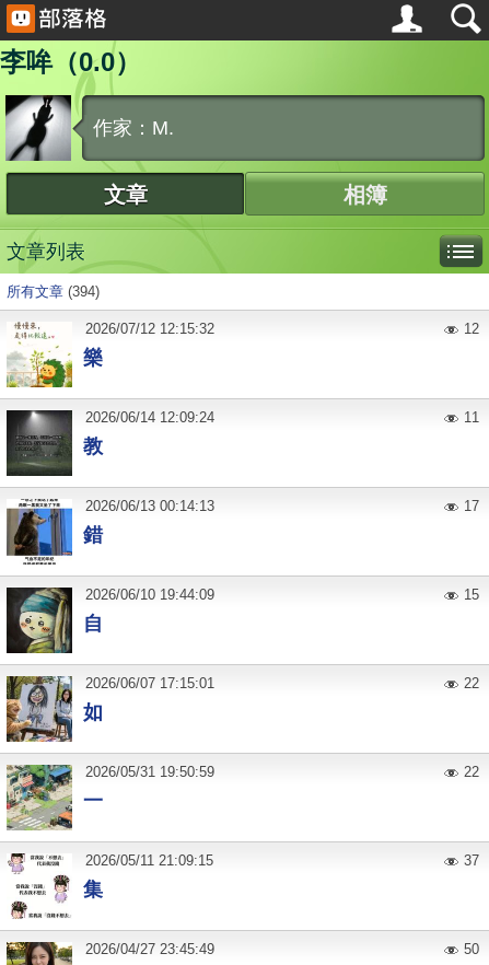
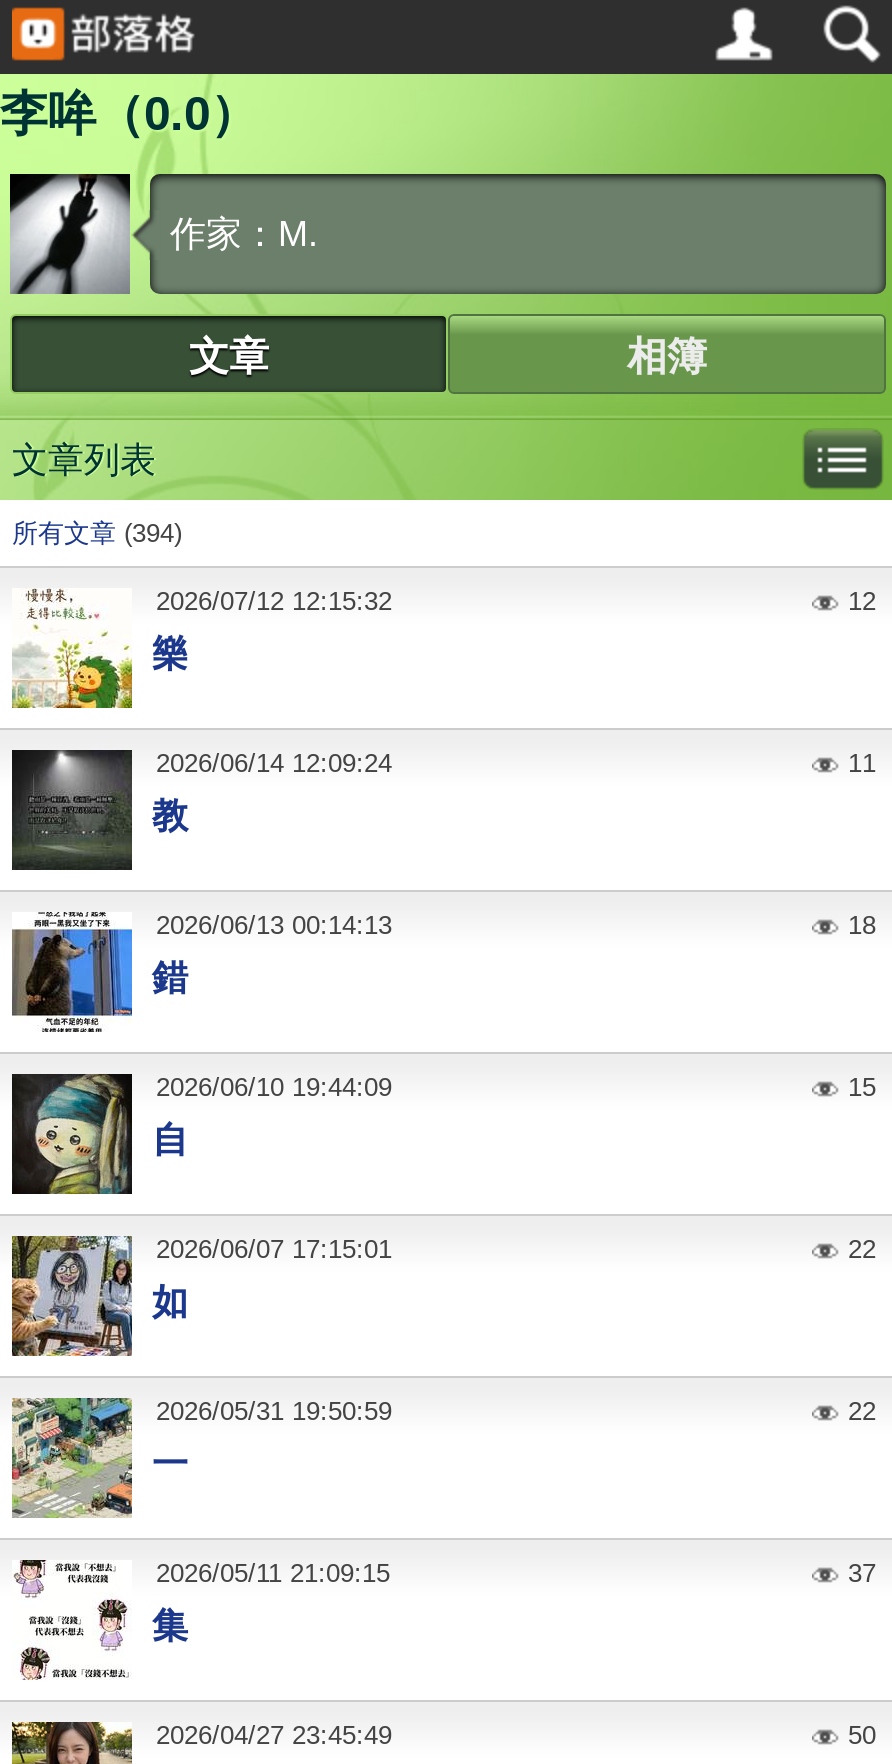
- 17
+ 18
